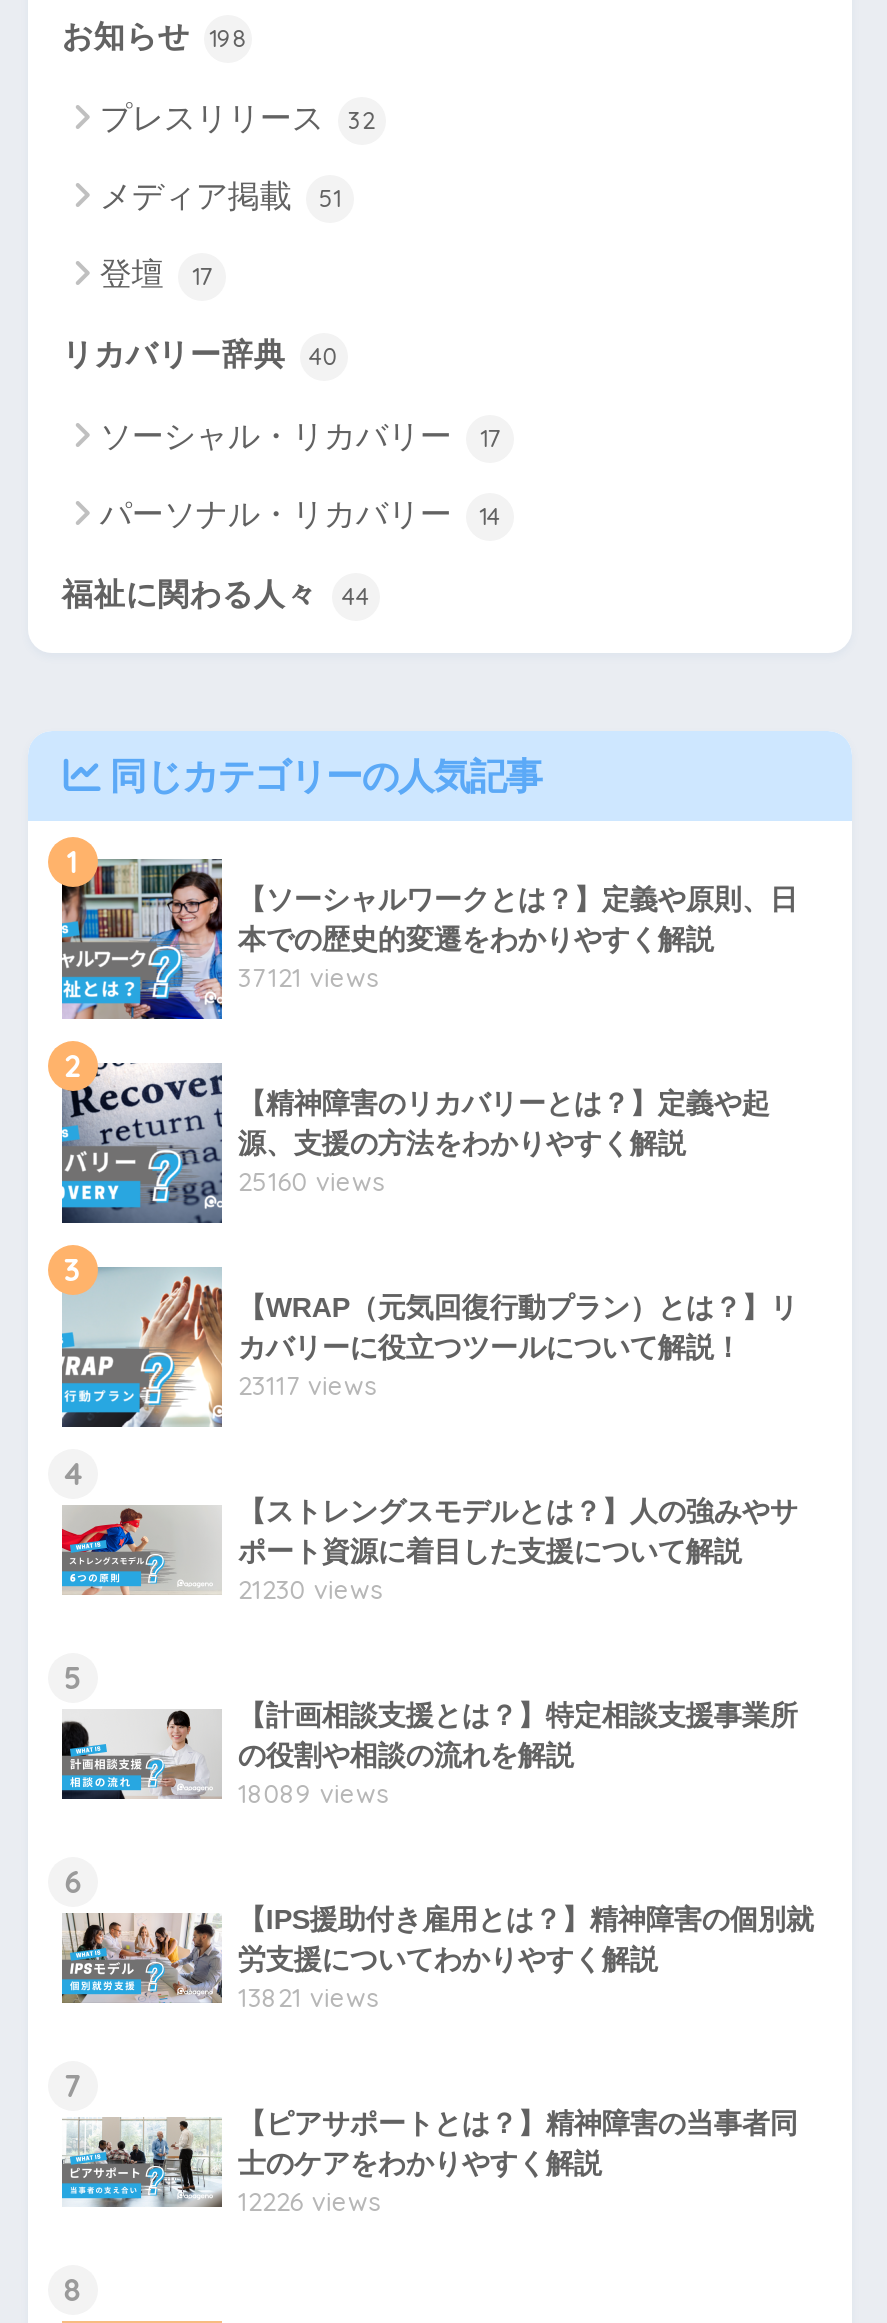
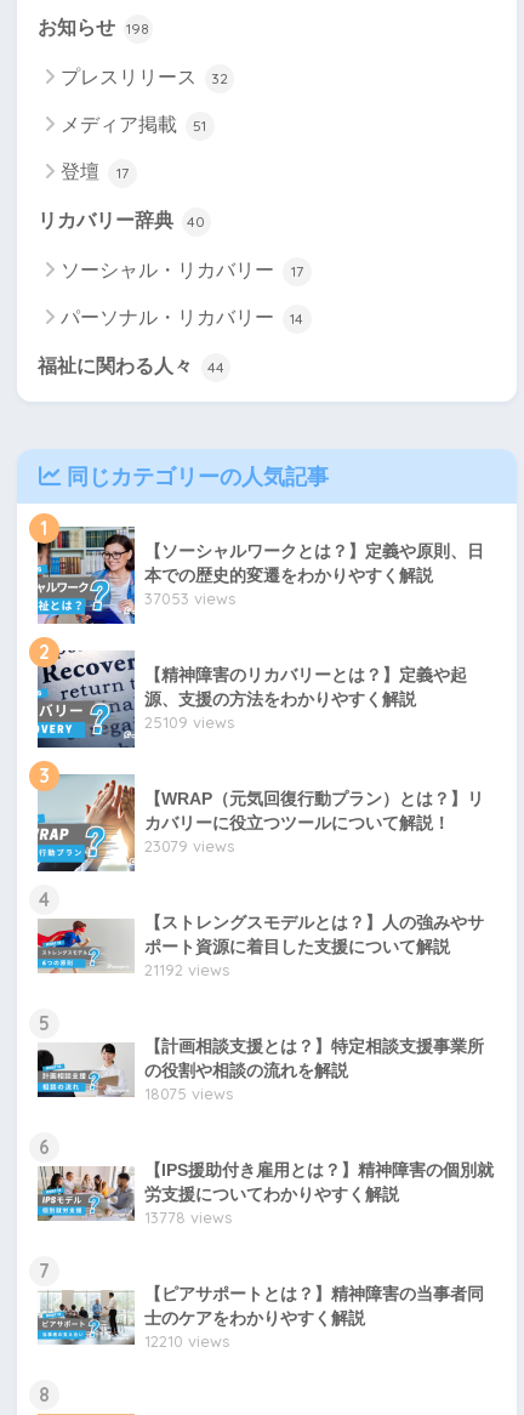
- 37121 views
+ 37053 views

- 25160 views
+ 25109 views

- 23117 views
+ 23079 views

- 21230 views
+ 21192 views

- 18089 views
+ 18075 views

- 13821 views
+ 13778 views

- 12226 views
+ 12210 views
